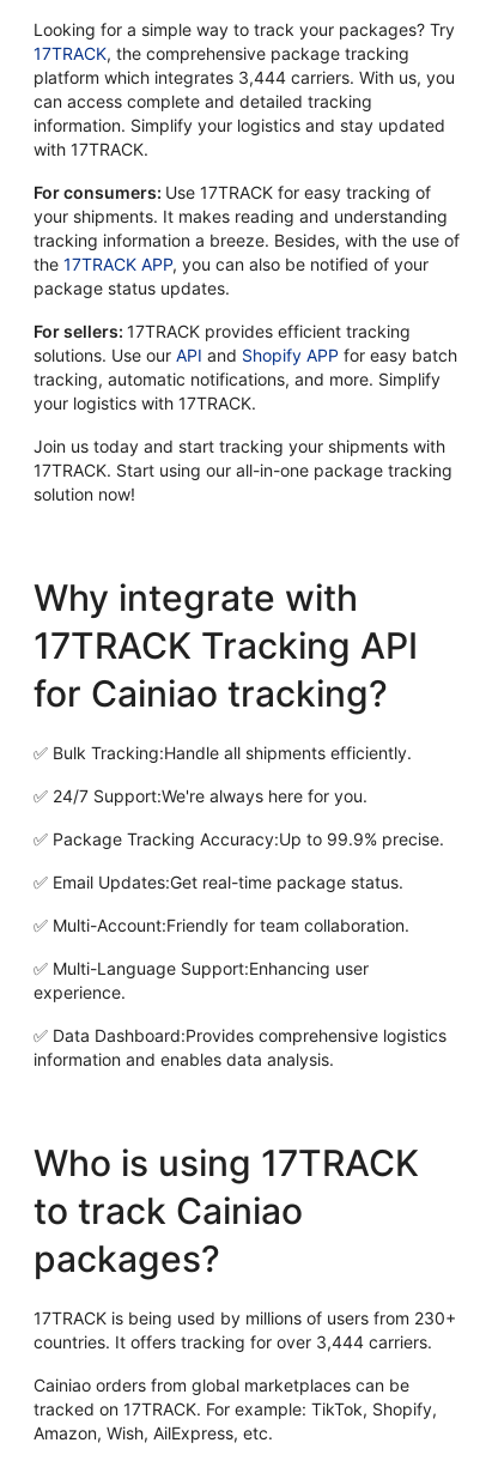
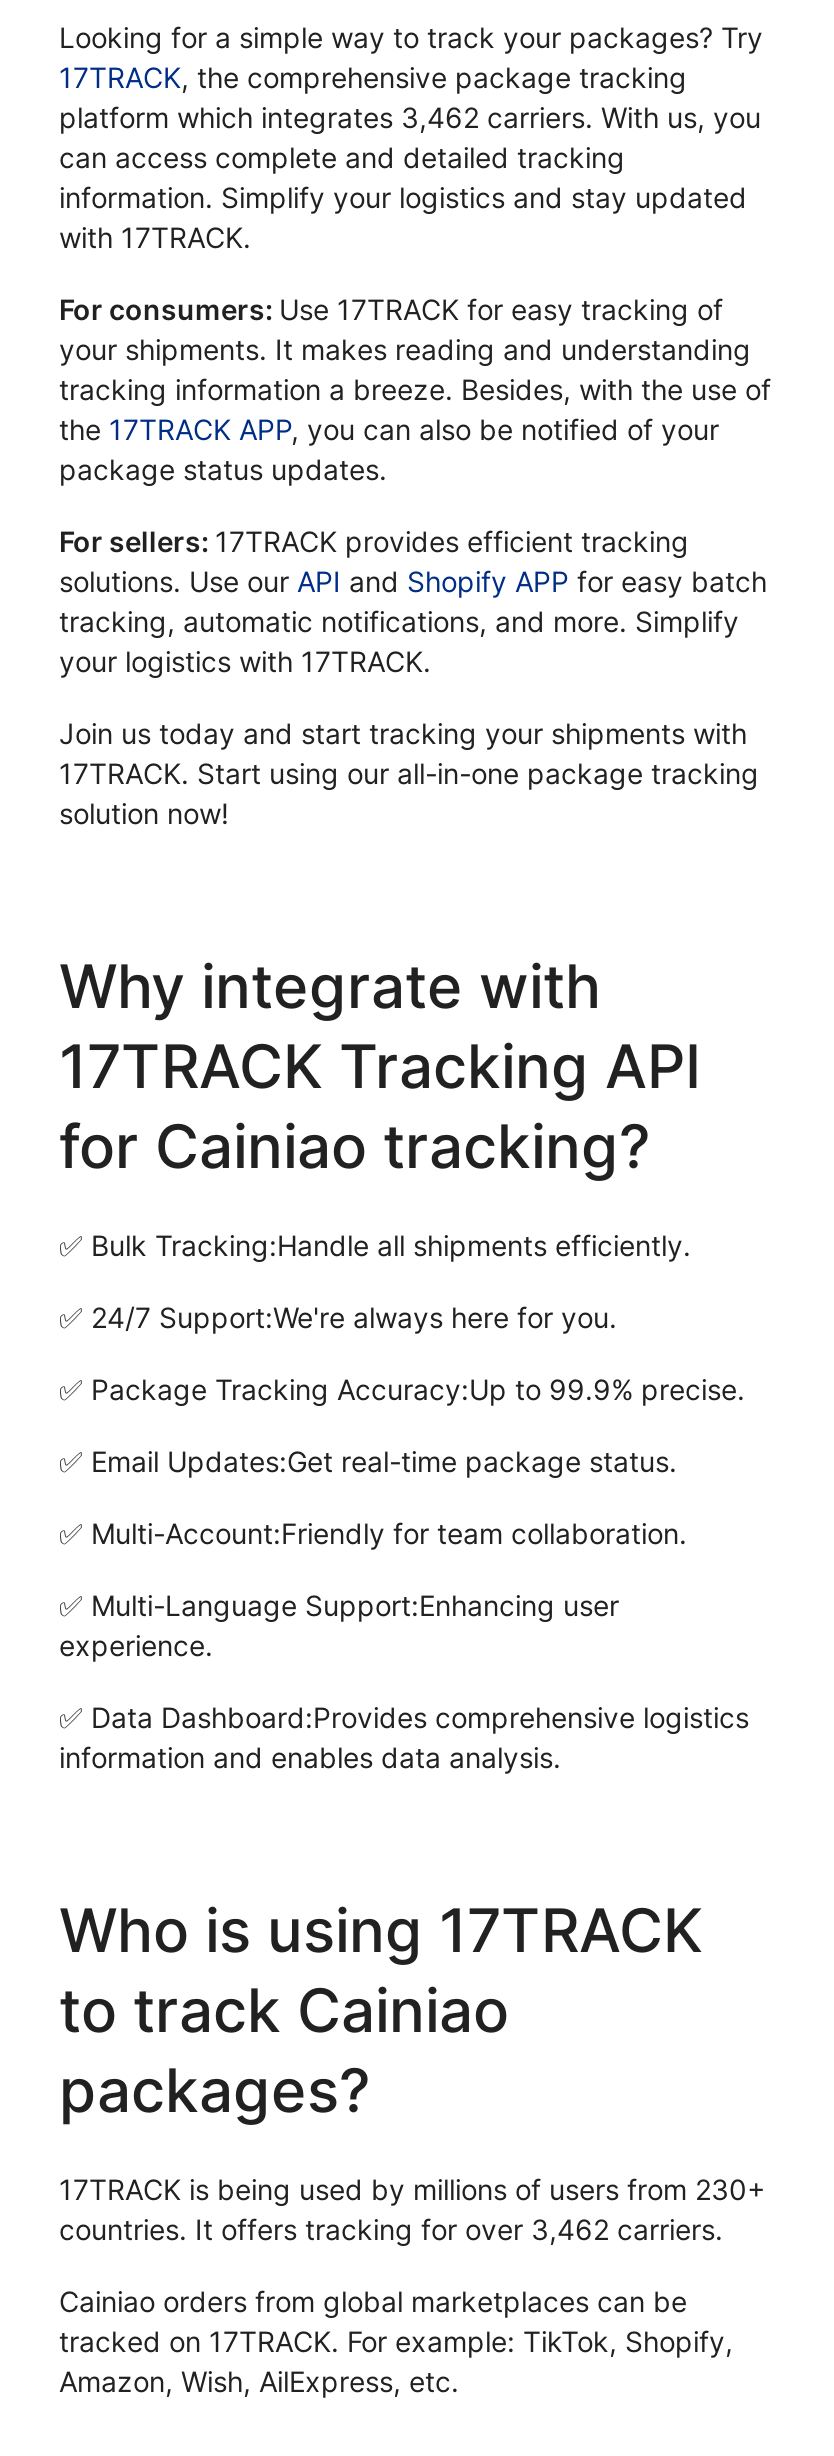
- platform which integrates 3,444 carriers. With us, you
+ platform which integrates 3,462 carriers. With us, you

- countries. It offers tracking for over 3,444 carriers.
+ countries. It offers tracking for over 3,462 carriers.
